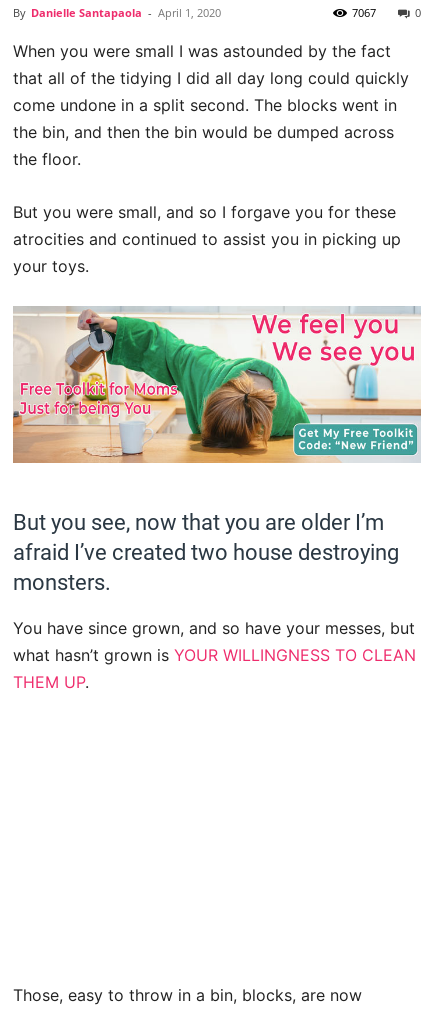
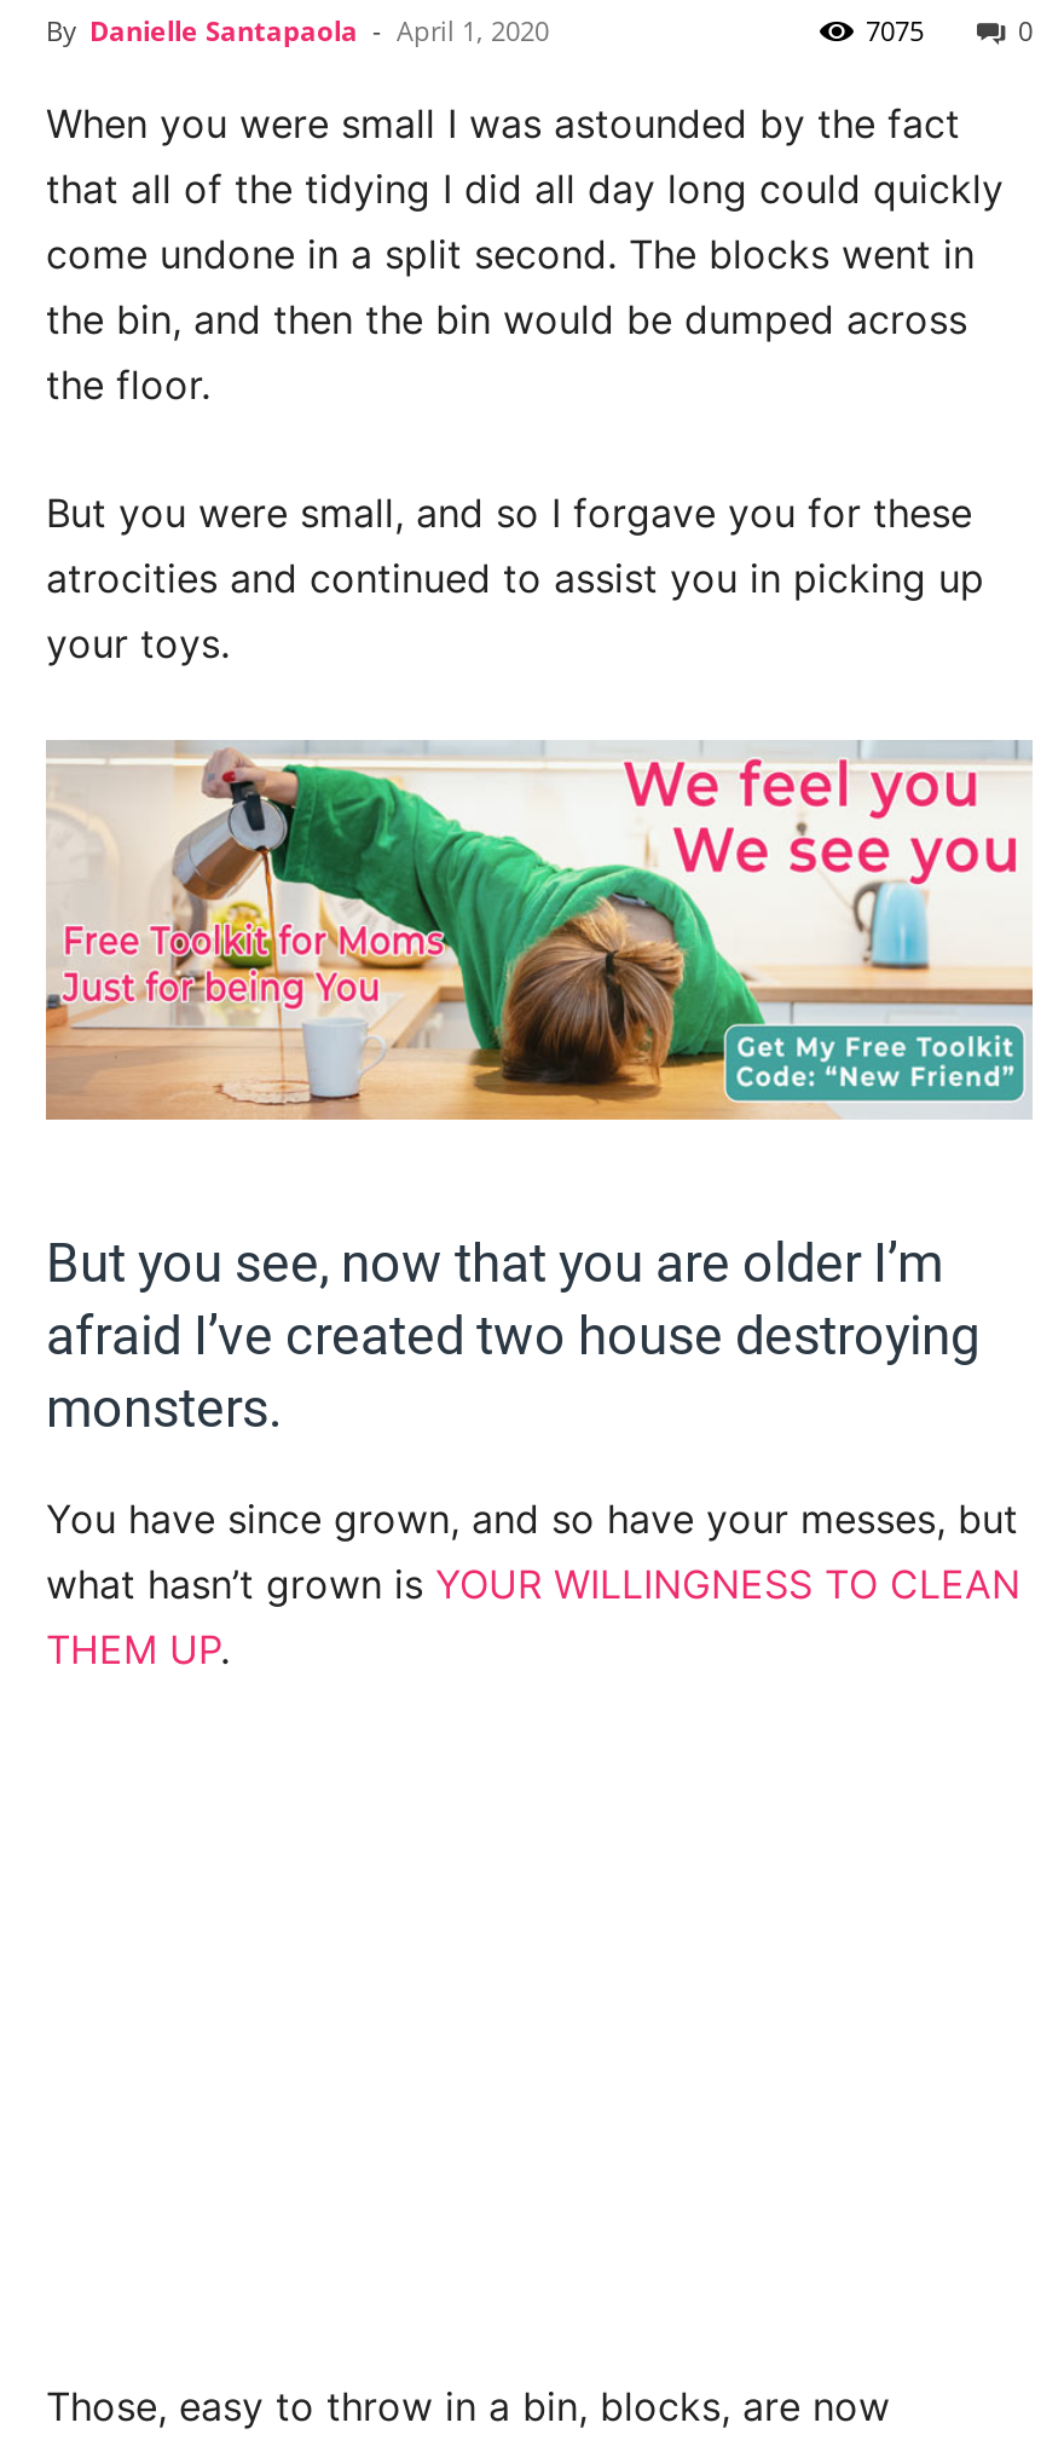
- 7067
+ 7075
